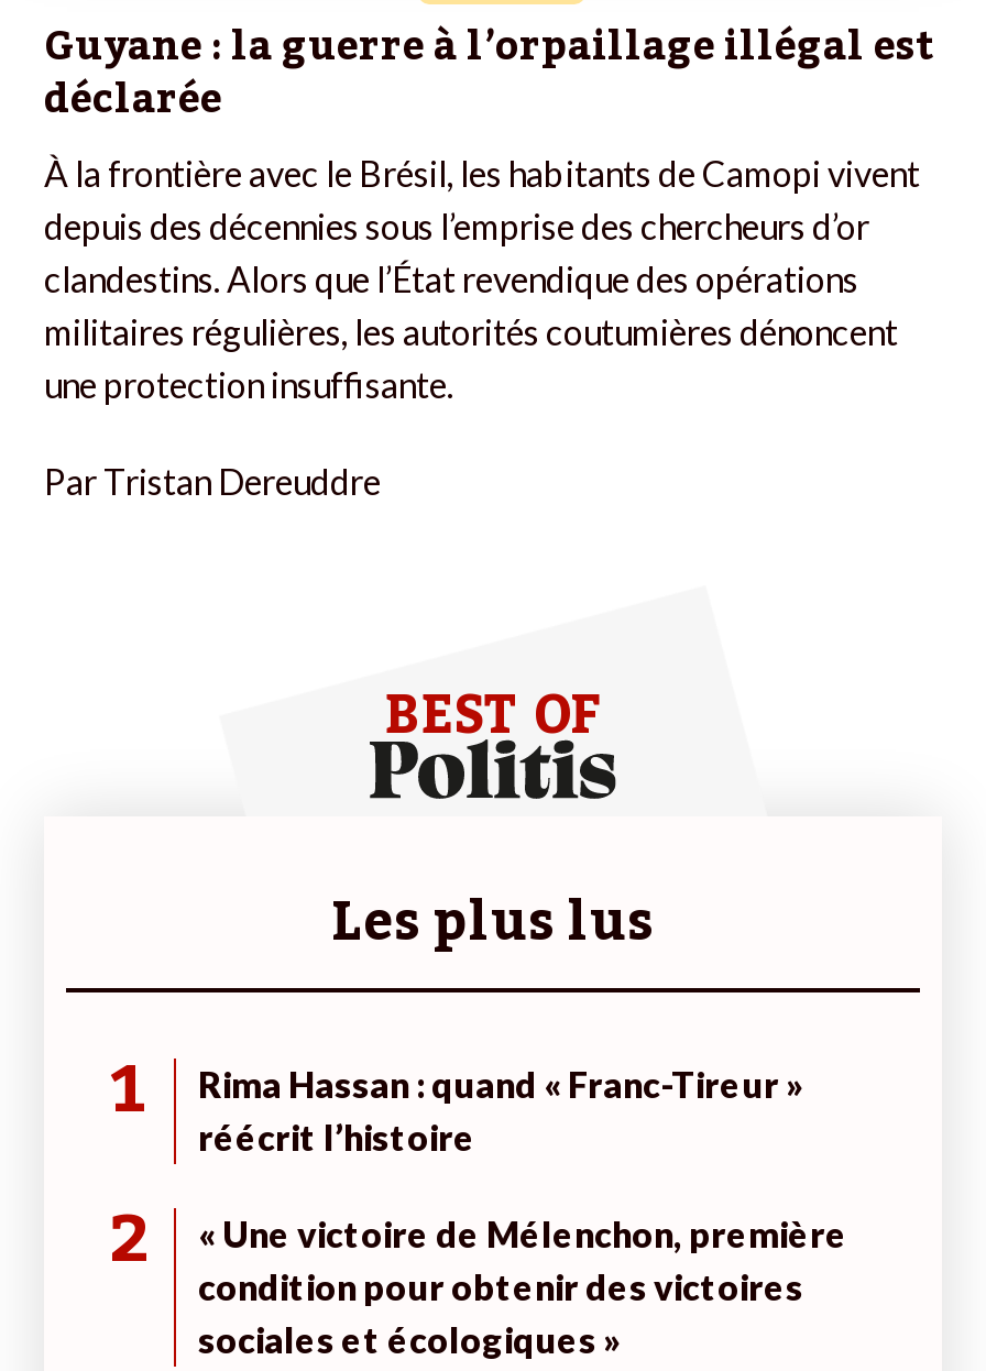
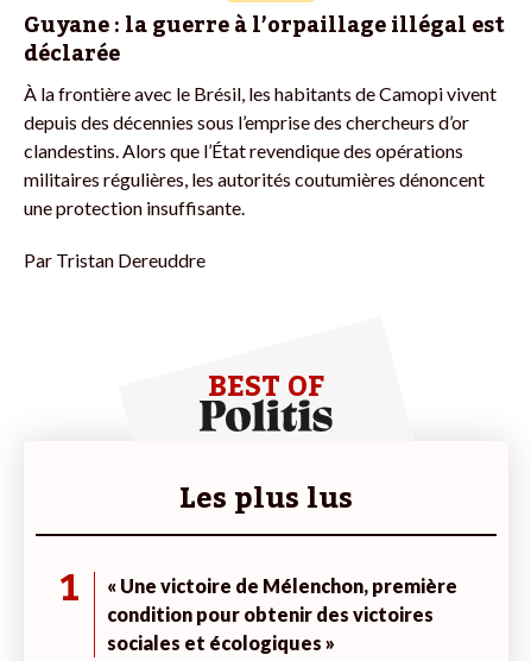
- Rima Hassan : quand « Franc-Tireur »
- réécrit l’histoire
- 2
